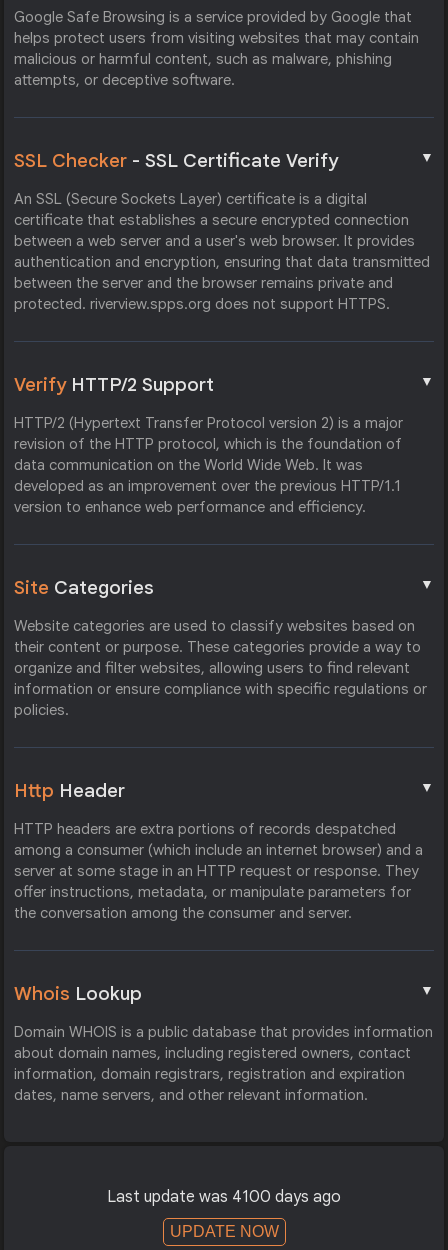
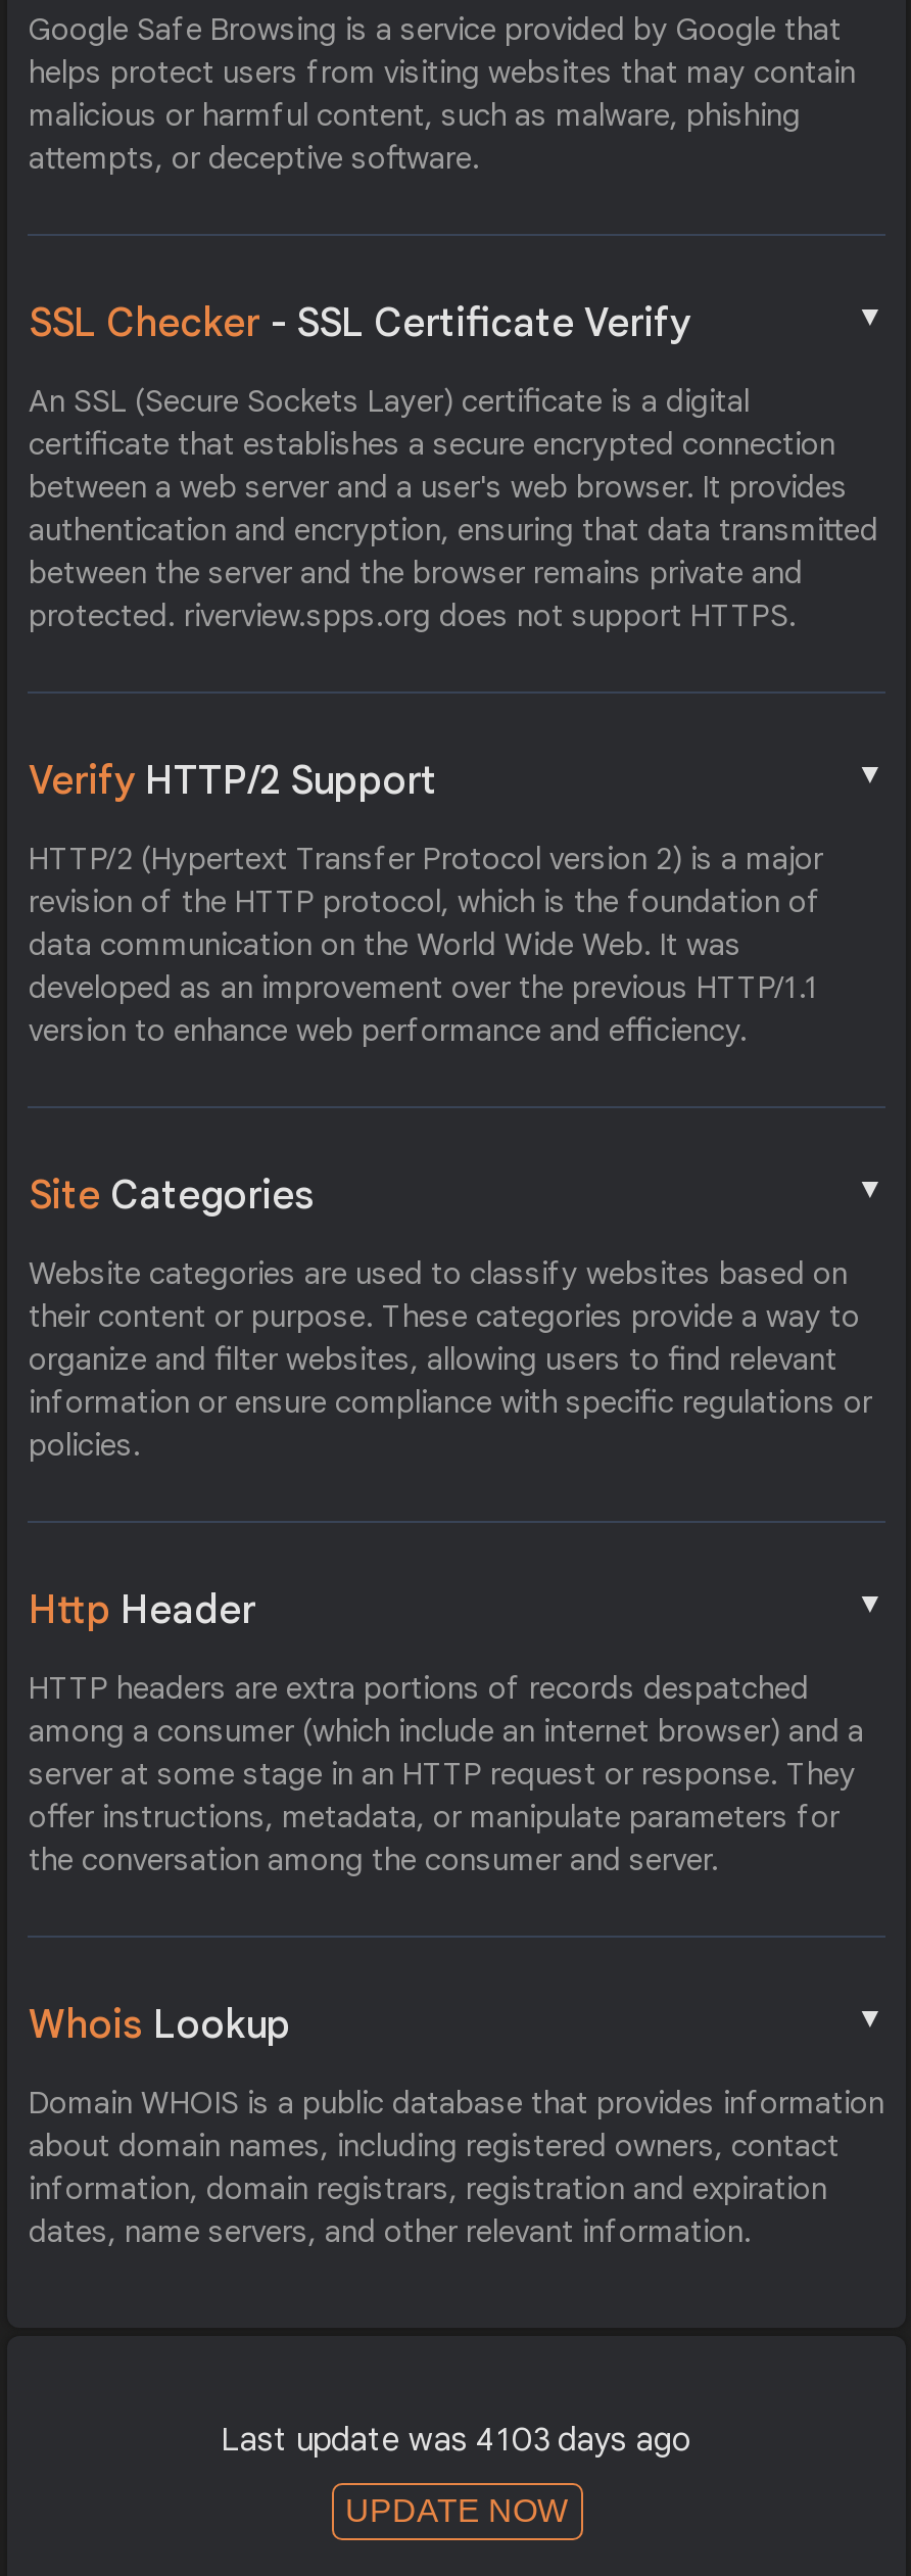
- Last update was 4100 days ago
+ Last update was 4103 days ago
